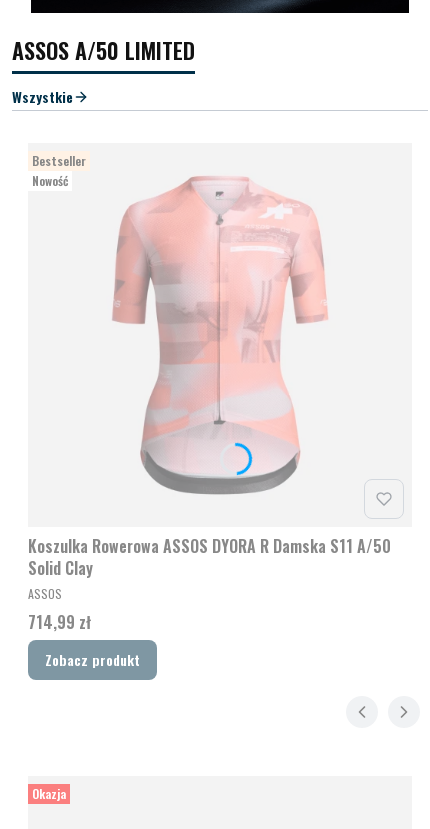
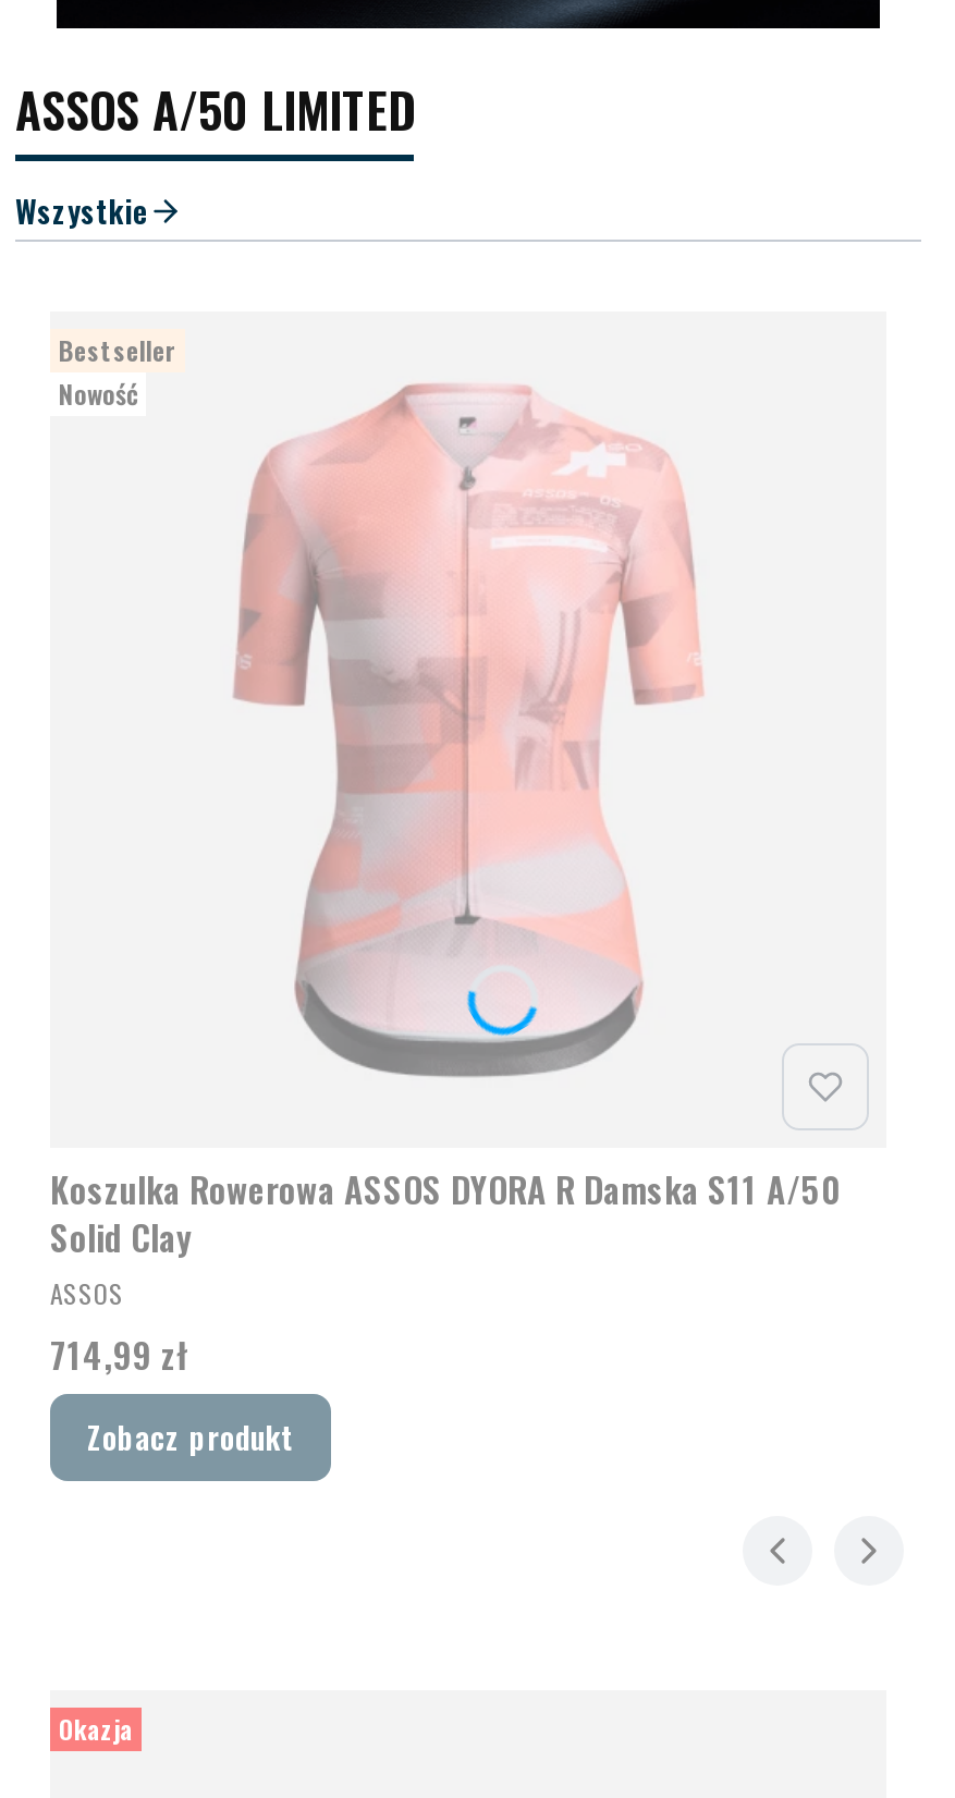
- [image]
+ [image]
